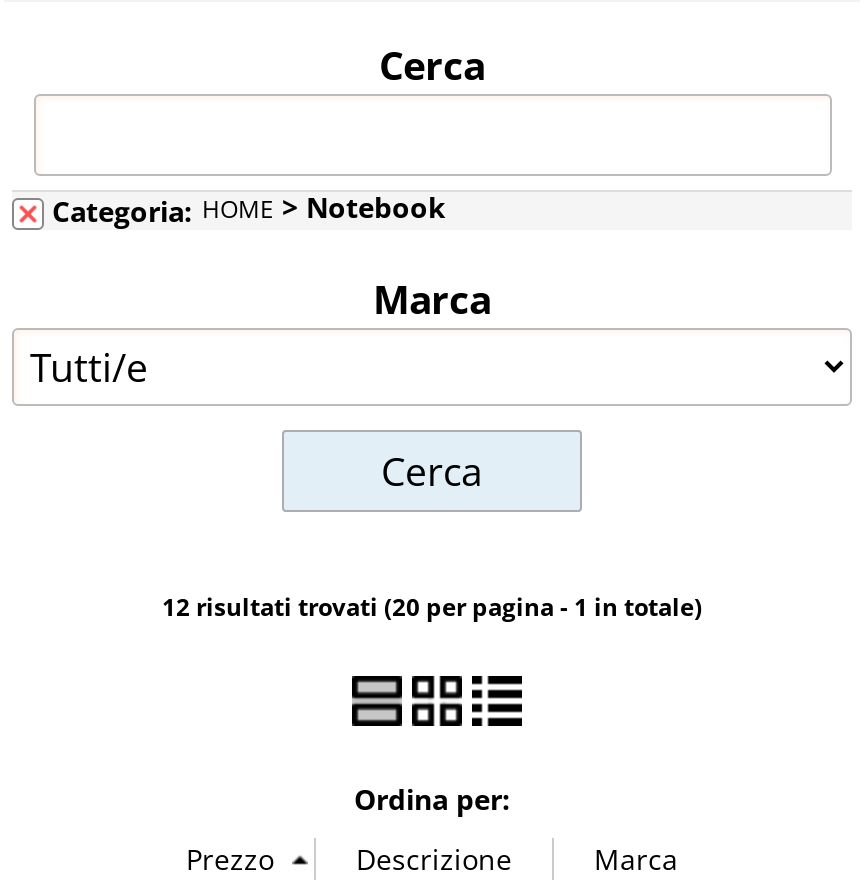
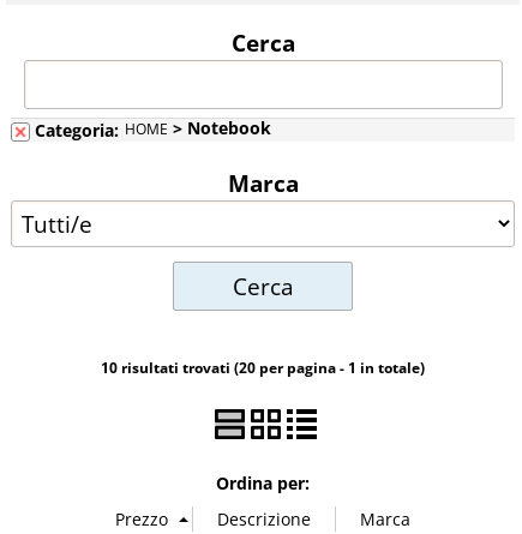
- 12 risultati trovati (20 per pagina - 1 in totale)
+ 10 risultati trovati (20 per pagina - 1 in totale)
